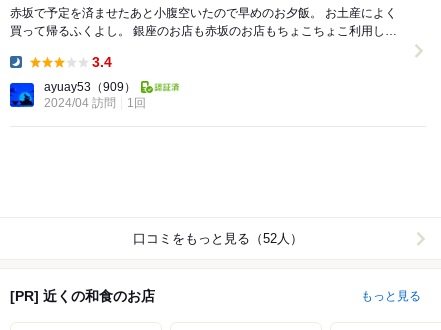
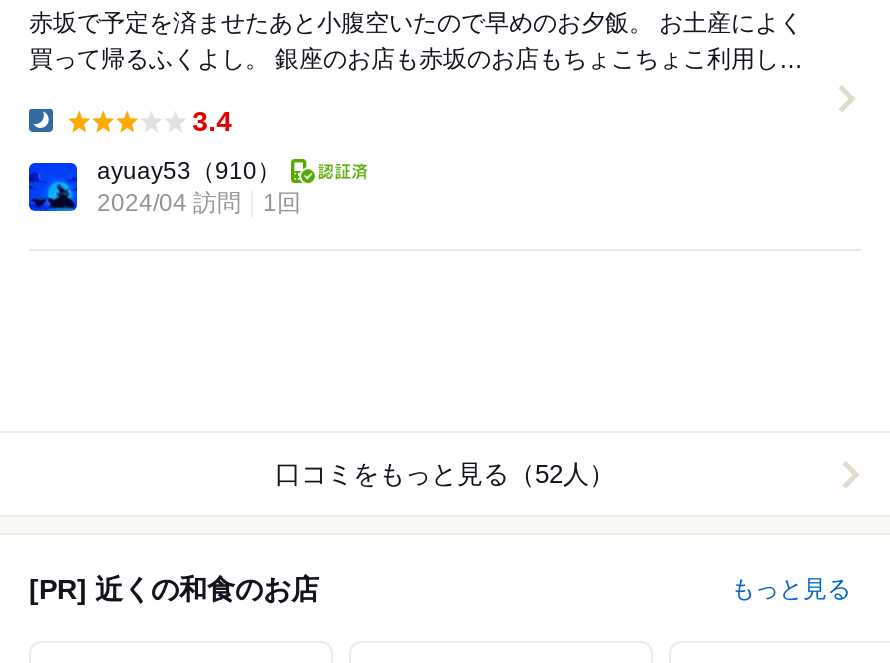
- ayuay53（909）
+ ayuay53（910）
